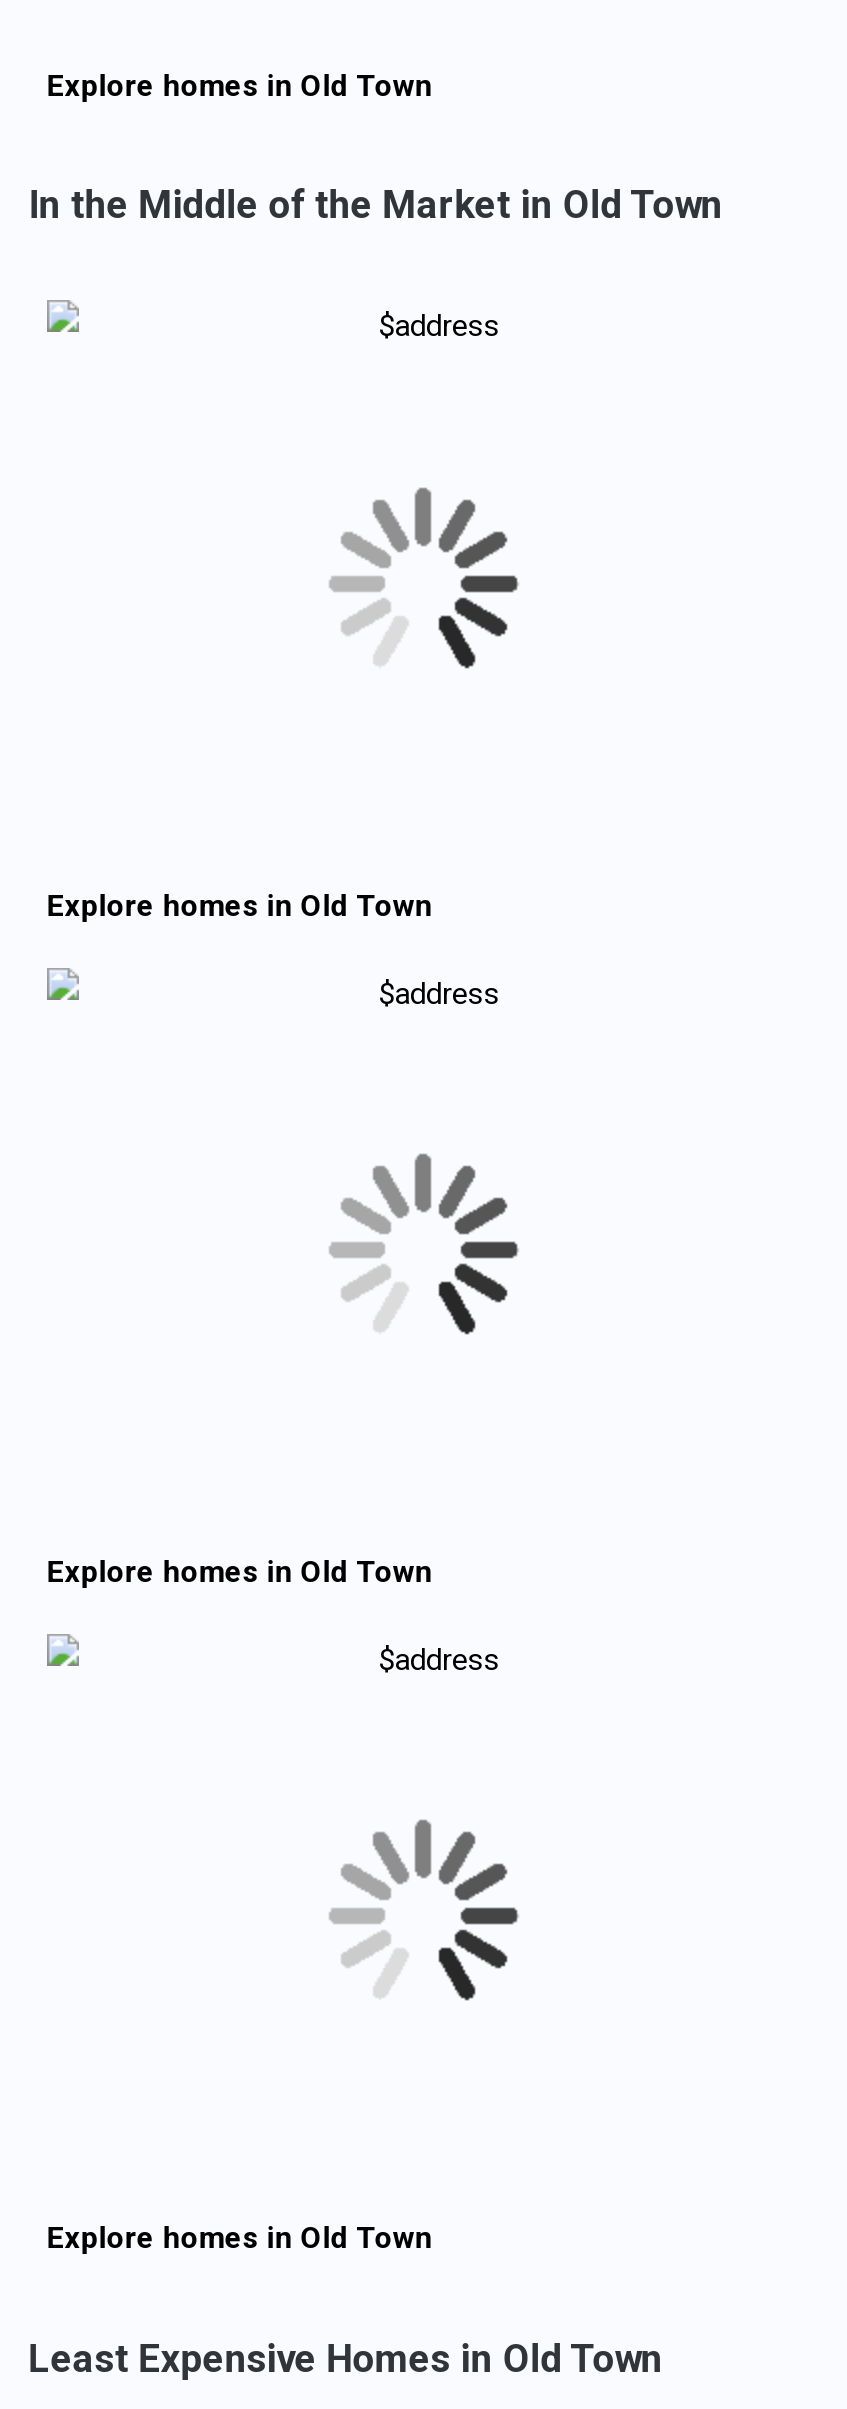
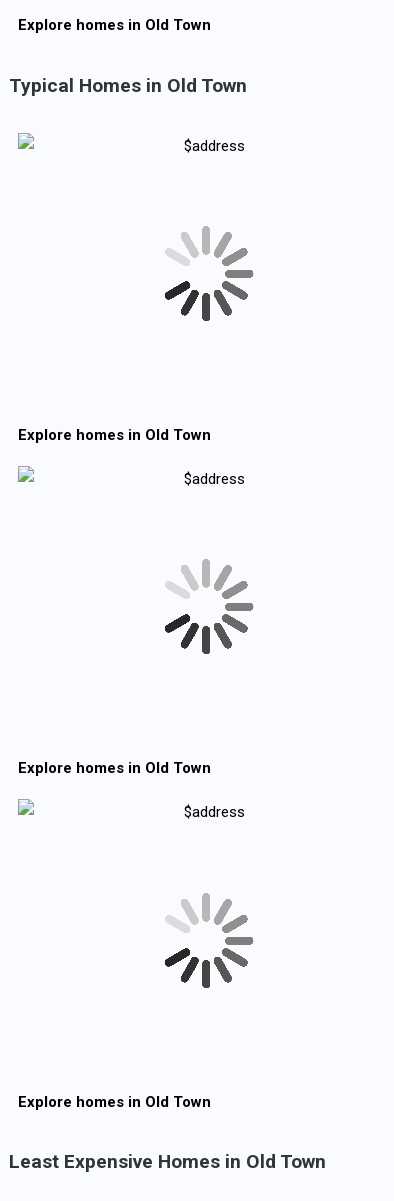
- In the Middle of the Market in Old Town
+ Typical Homes in Old Town

- [image]
+ [image]

- [image]
+ [image]

- [image]
+ [image]
